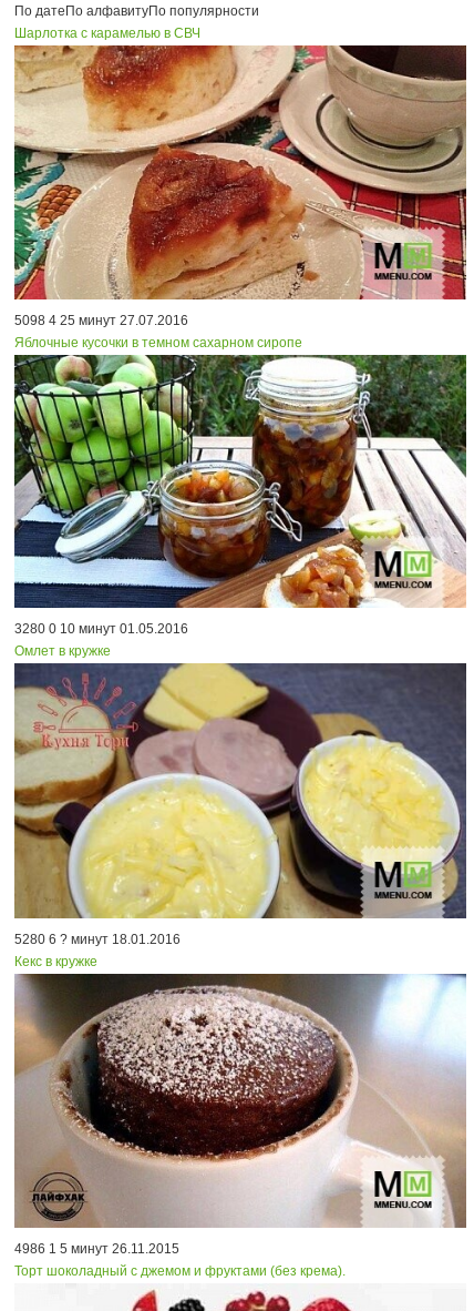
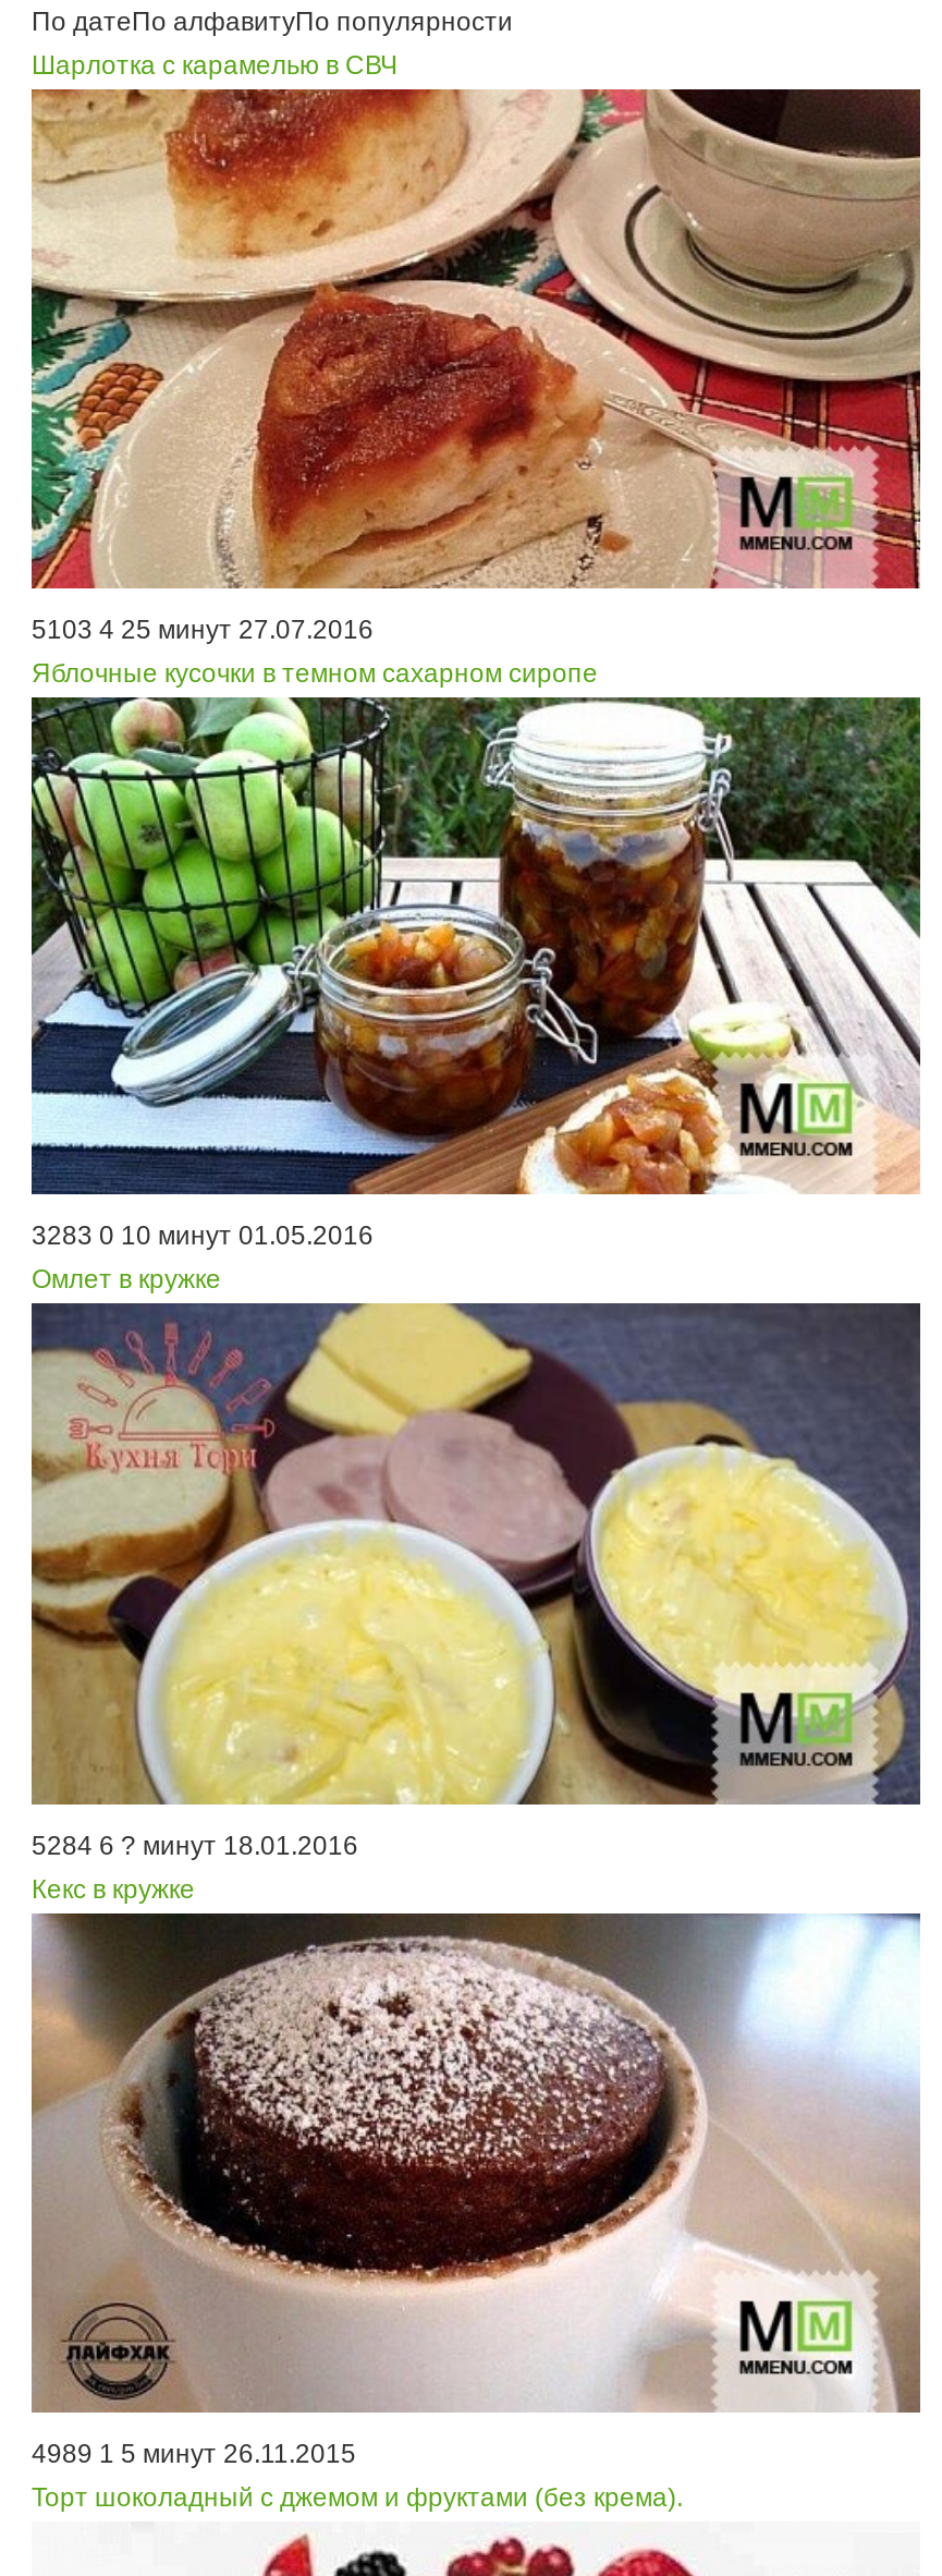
- 5098 4 25 минут 27.07.2016
+ 5103 4 25 минут 27.07.2016

- 3280 0 10 минут 01.05.2016
+ 3283 0 10 минут 01.05.2016

- 5280 6 ? минут 18.01.2016
+ 5284 6 ? минут 18.01.2016

- 4986 1 5 минут 26.11.2015
+ 4989 1 5 минут 26.11.2015
